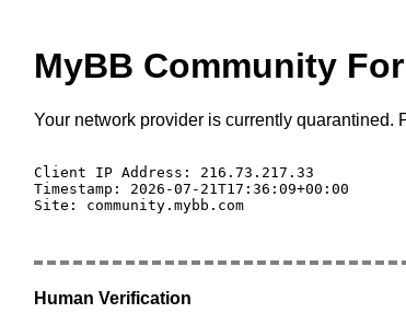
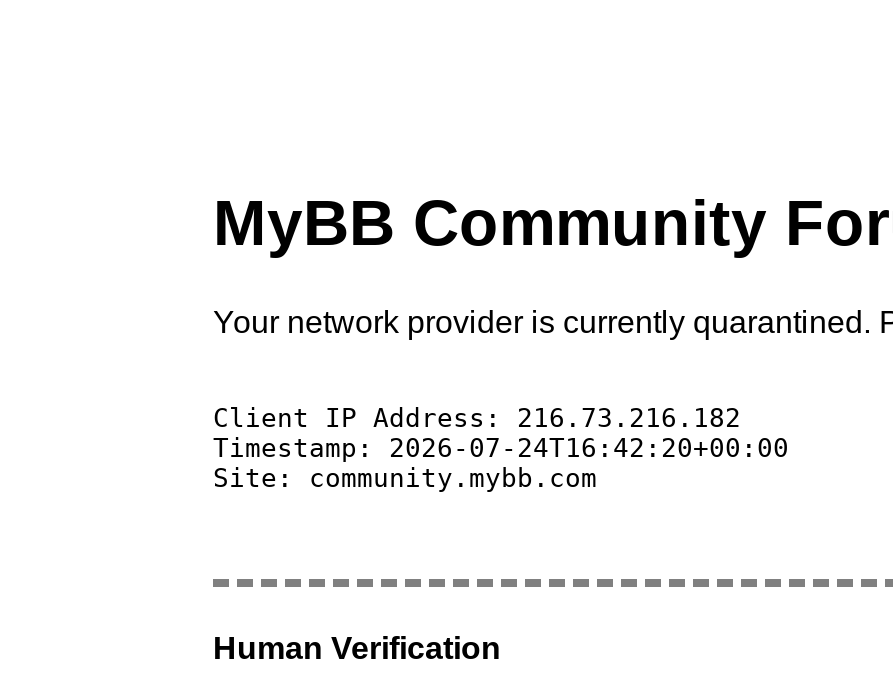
- Client IP Address: 216.73.217.33
+ Client IP Address: 216.73.216.182

- Timestamp: 2026-07-21T17:36:09+00:00
+ Timestamp: 2026-07-24T16:42:20+00:00
